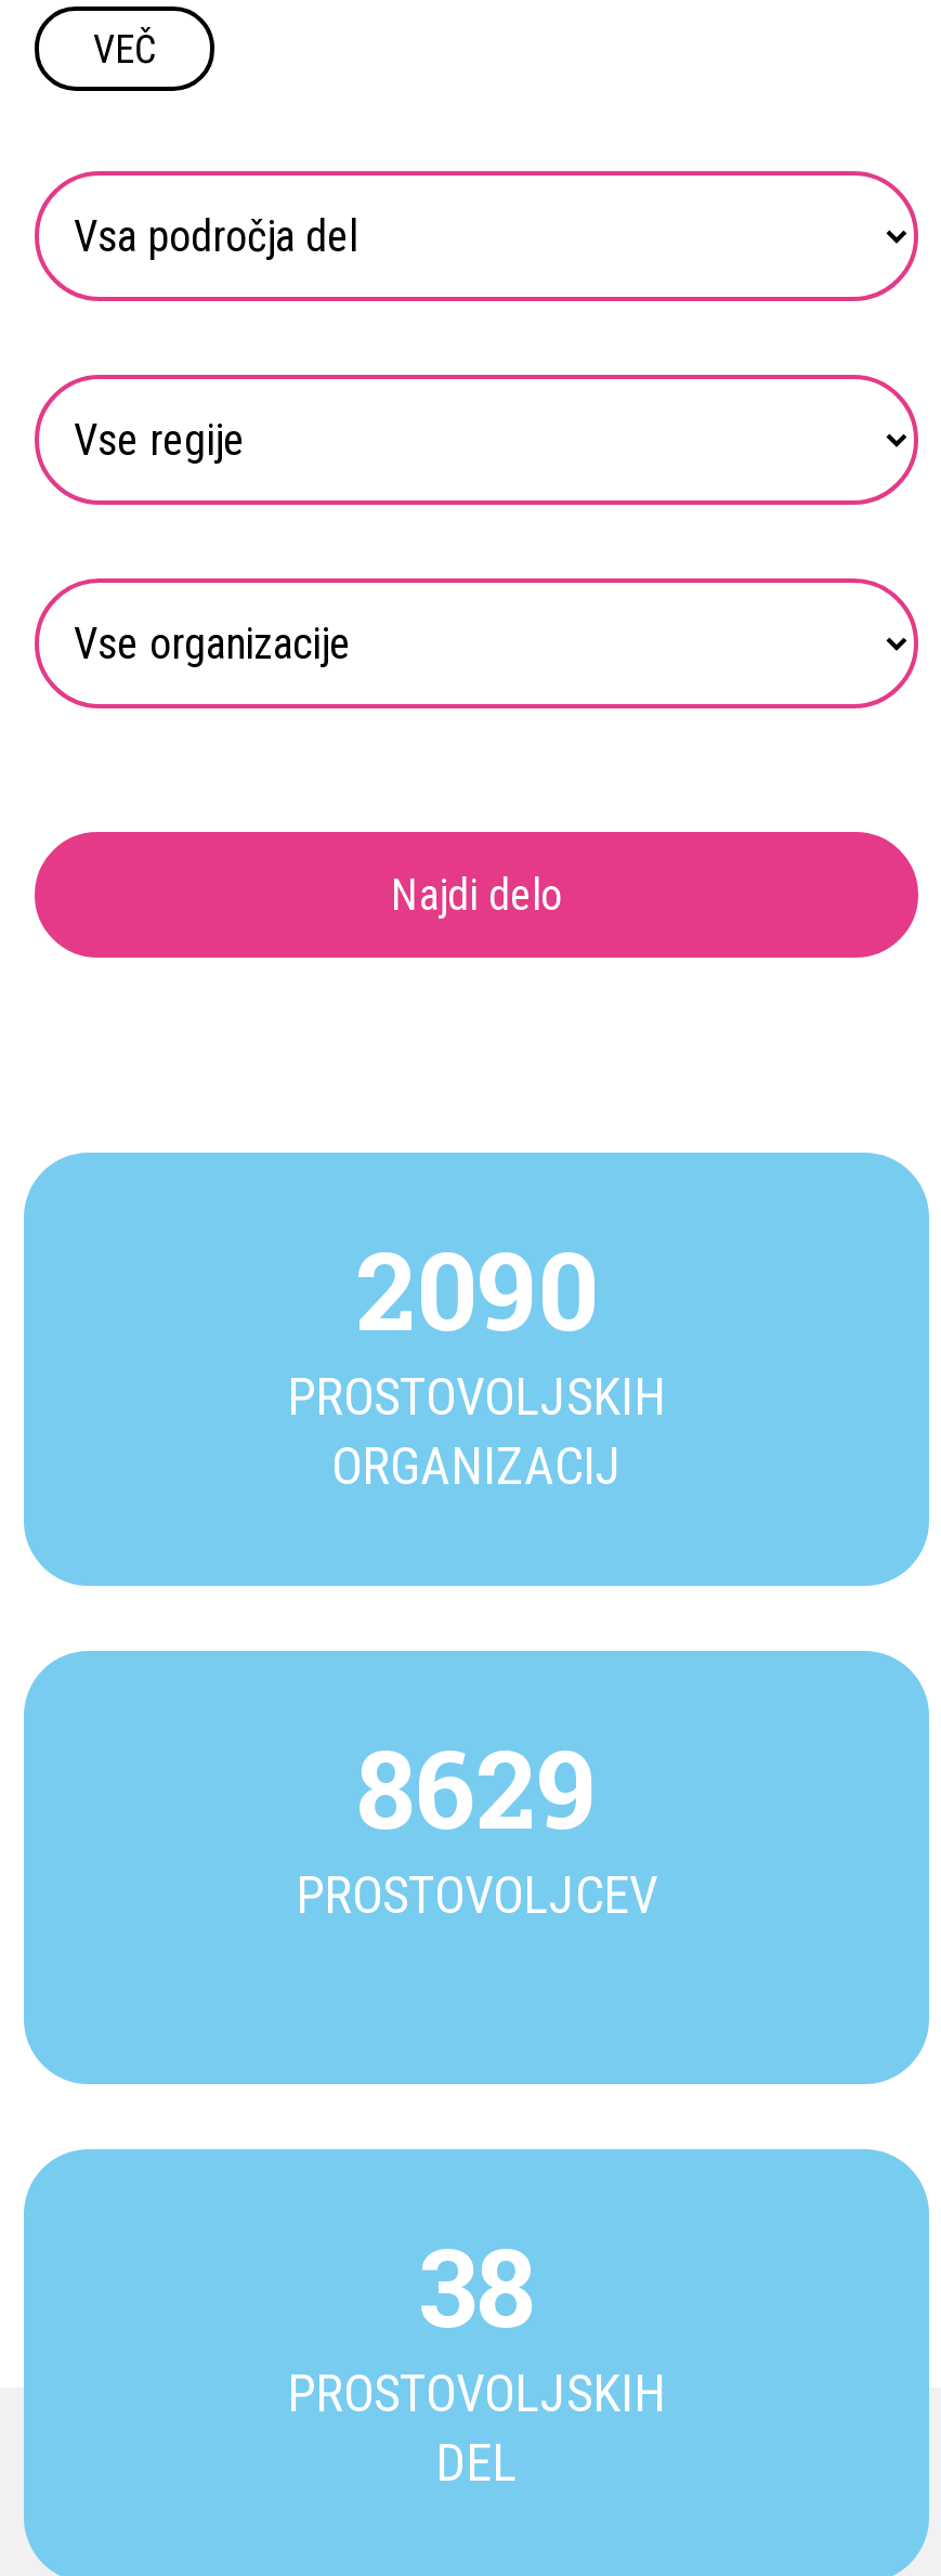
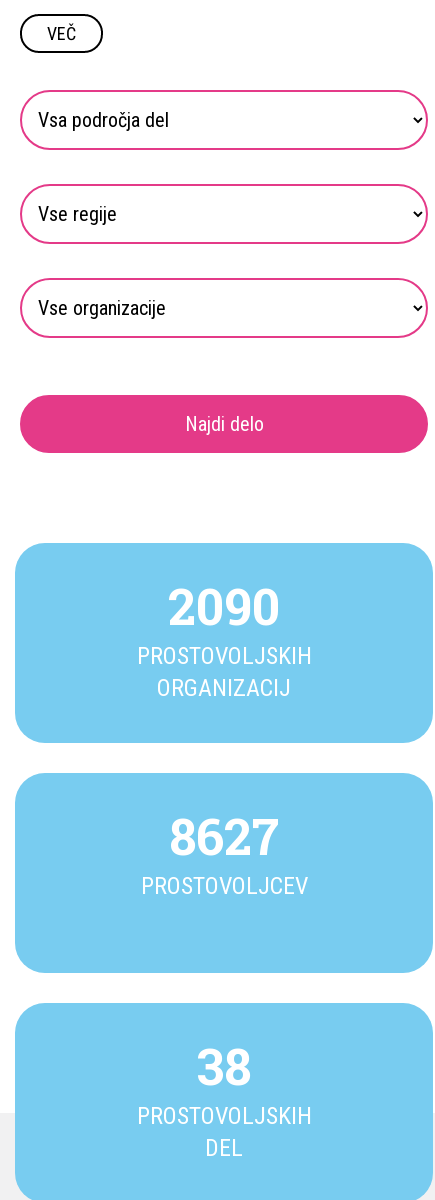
- 8629
+ 8627
